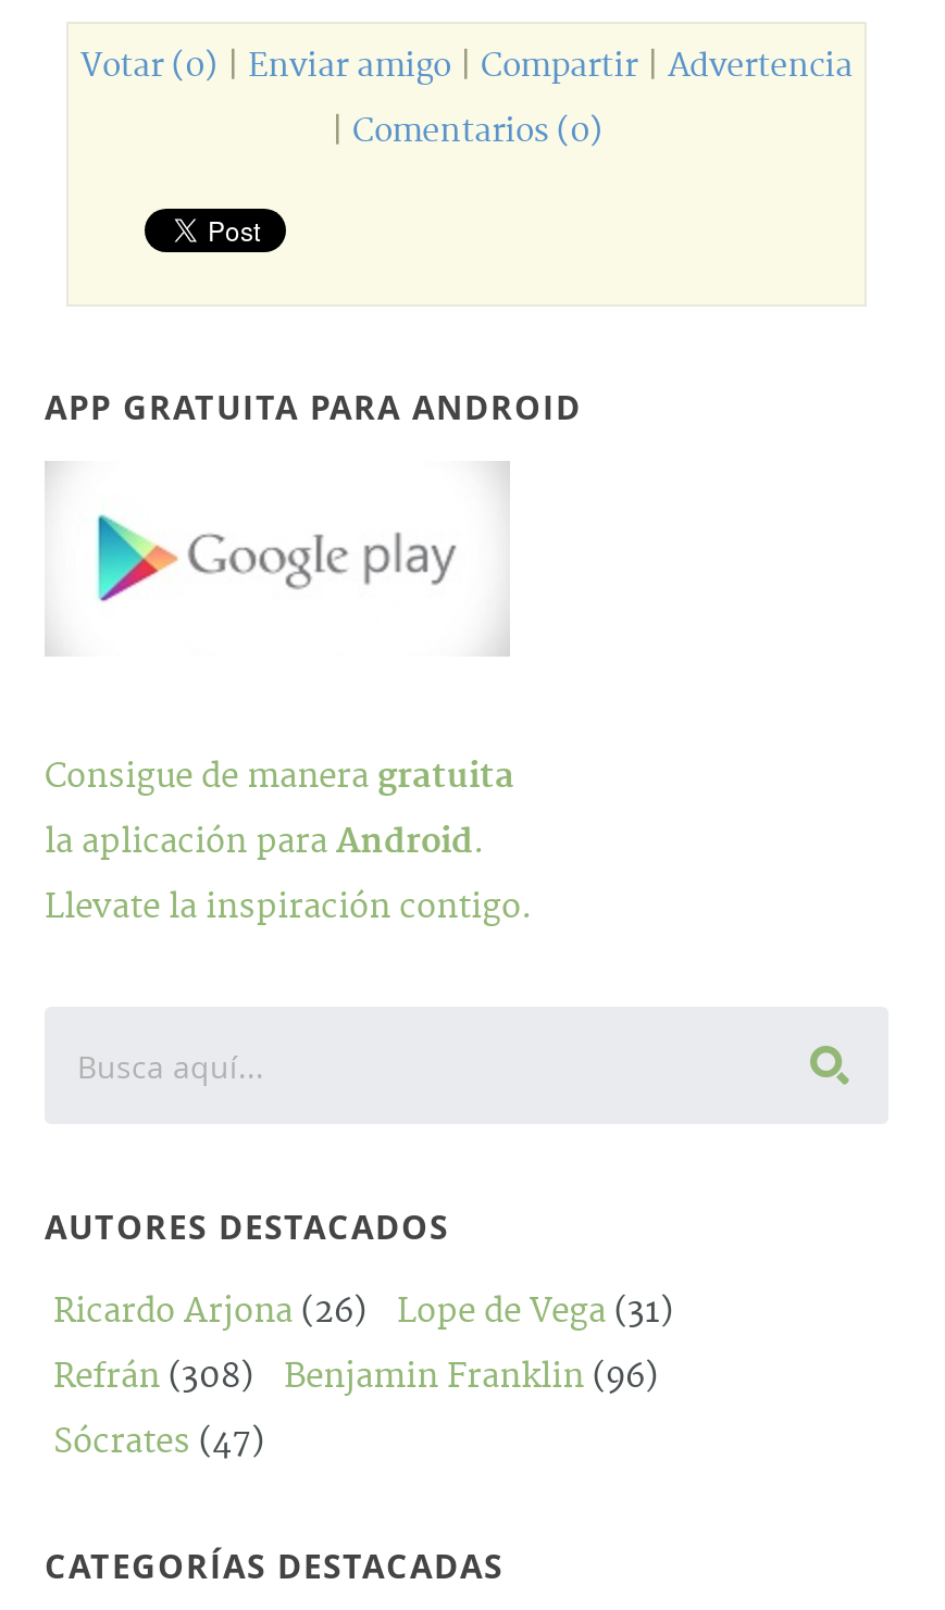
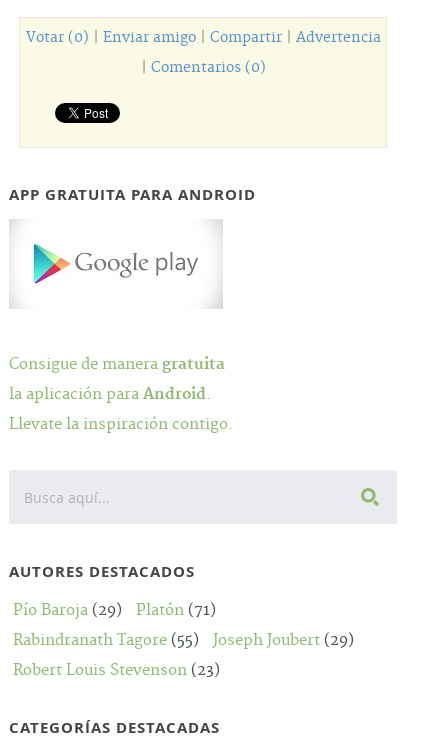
- Ricardo Arjona (26)
- Lope de Vega (31)
+ Pío Baroja (29)
+ Platón (71)

- Refrán (308)
- Benjamin Franklin (96)
+ Rabindranath Tagore (55)
+ Joseph Joubert (29)

- Sócrates (47)
+ Robert Louis Stevenson (23)
